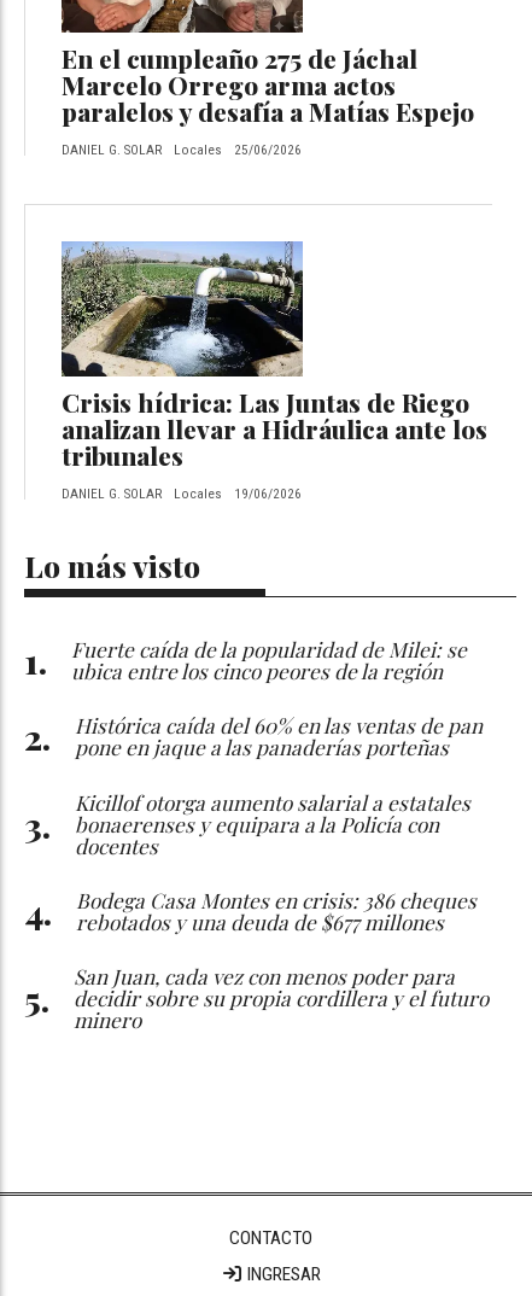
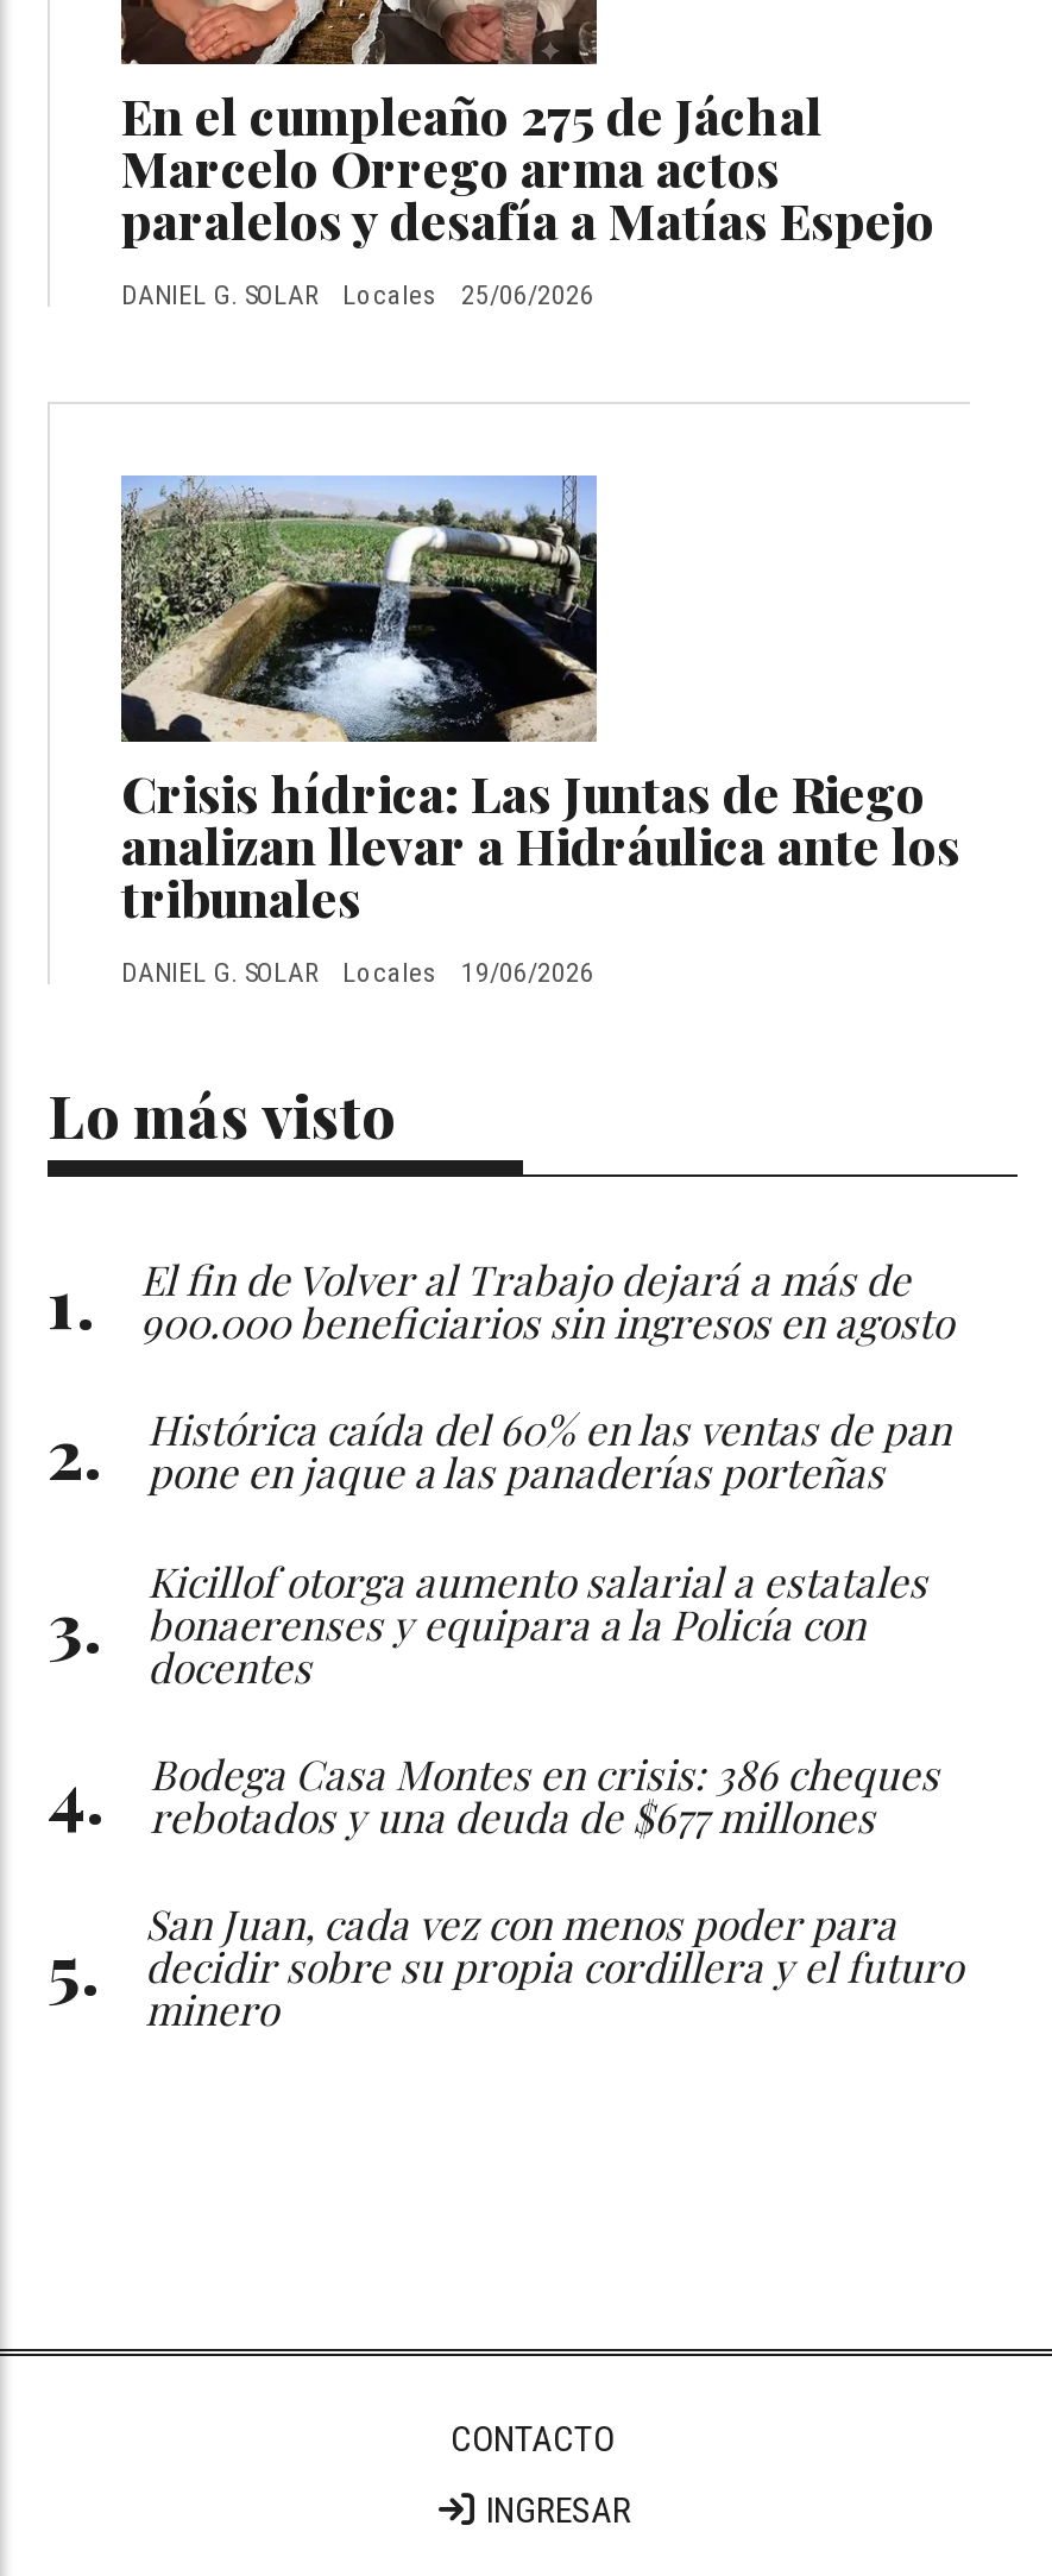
- Fuerte caída de la popularidad de Milei: se
- ubica entre los cinco peores de la región
+ El fin de Volver al Trabajo dejará a más de
+ 900.000 beneficiarios sin ingresos en agosto
